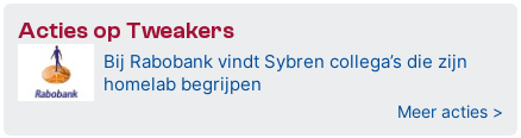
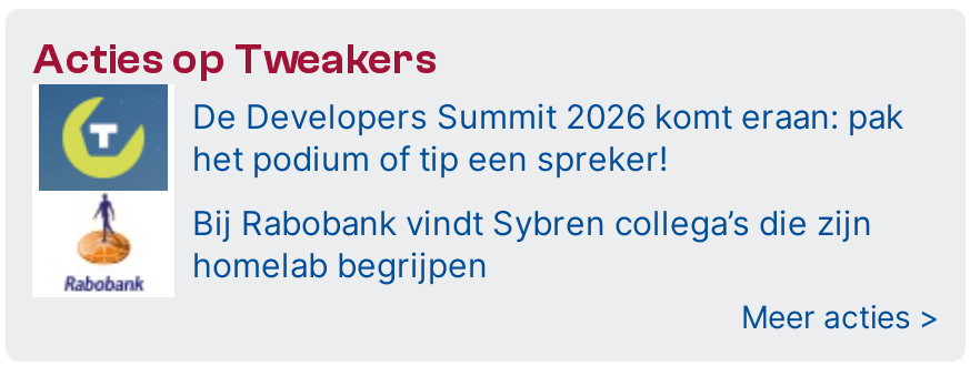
+ [image]
+ De Developers Summit 2026 komt eraan: pak
+ het podium of tip een spreker!
